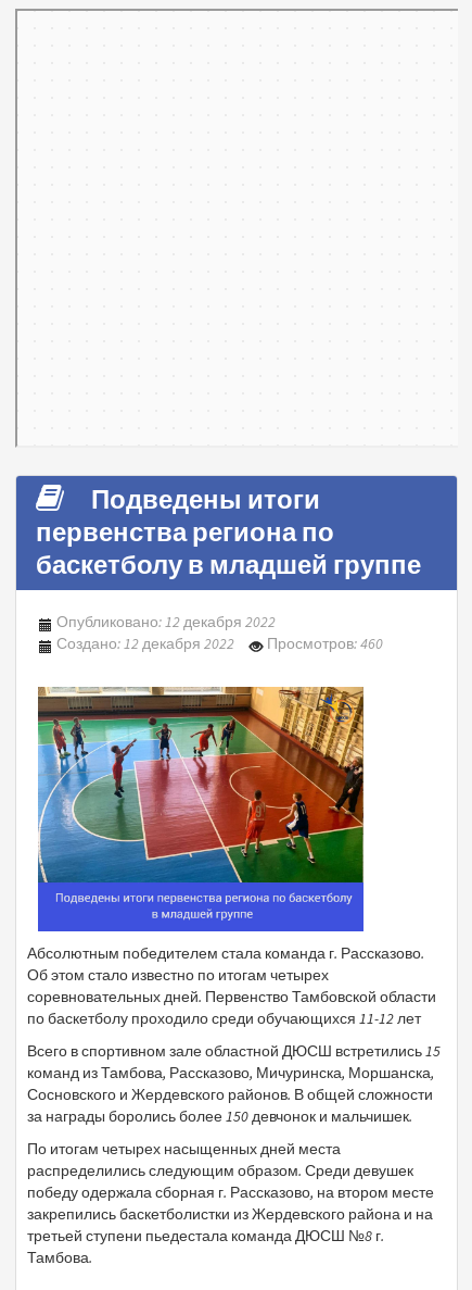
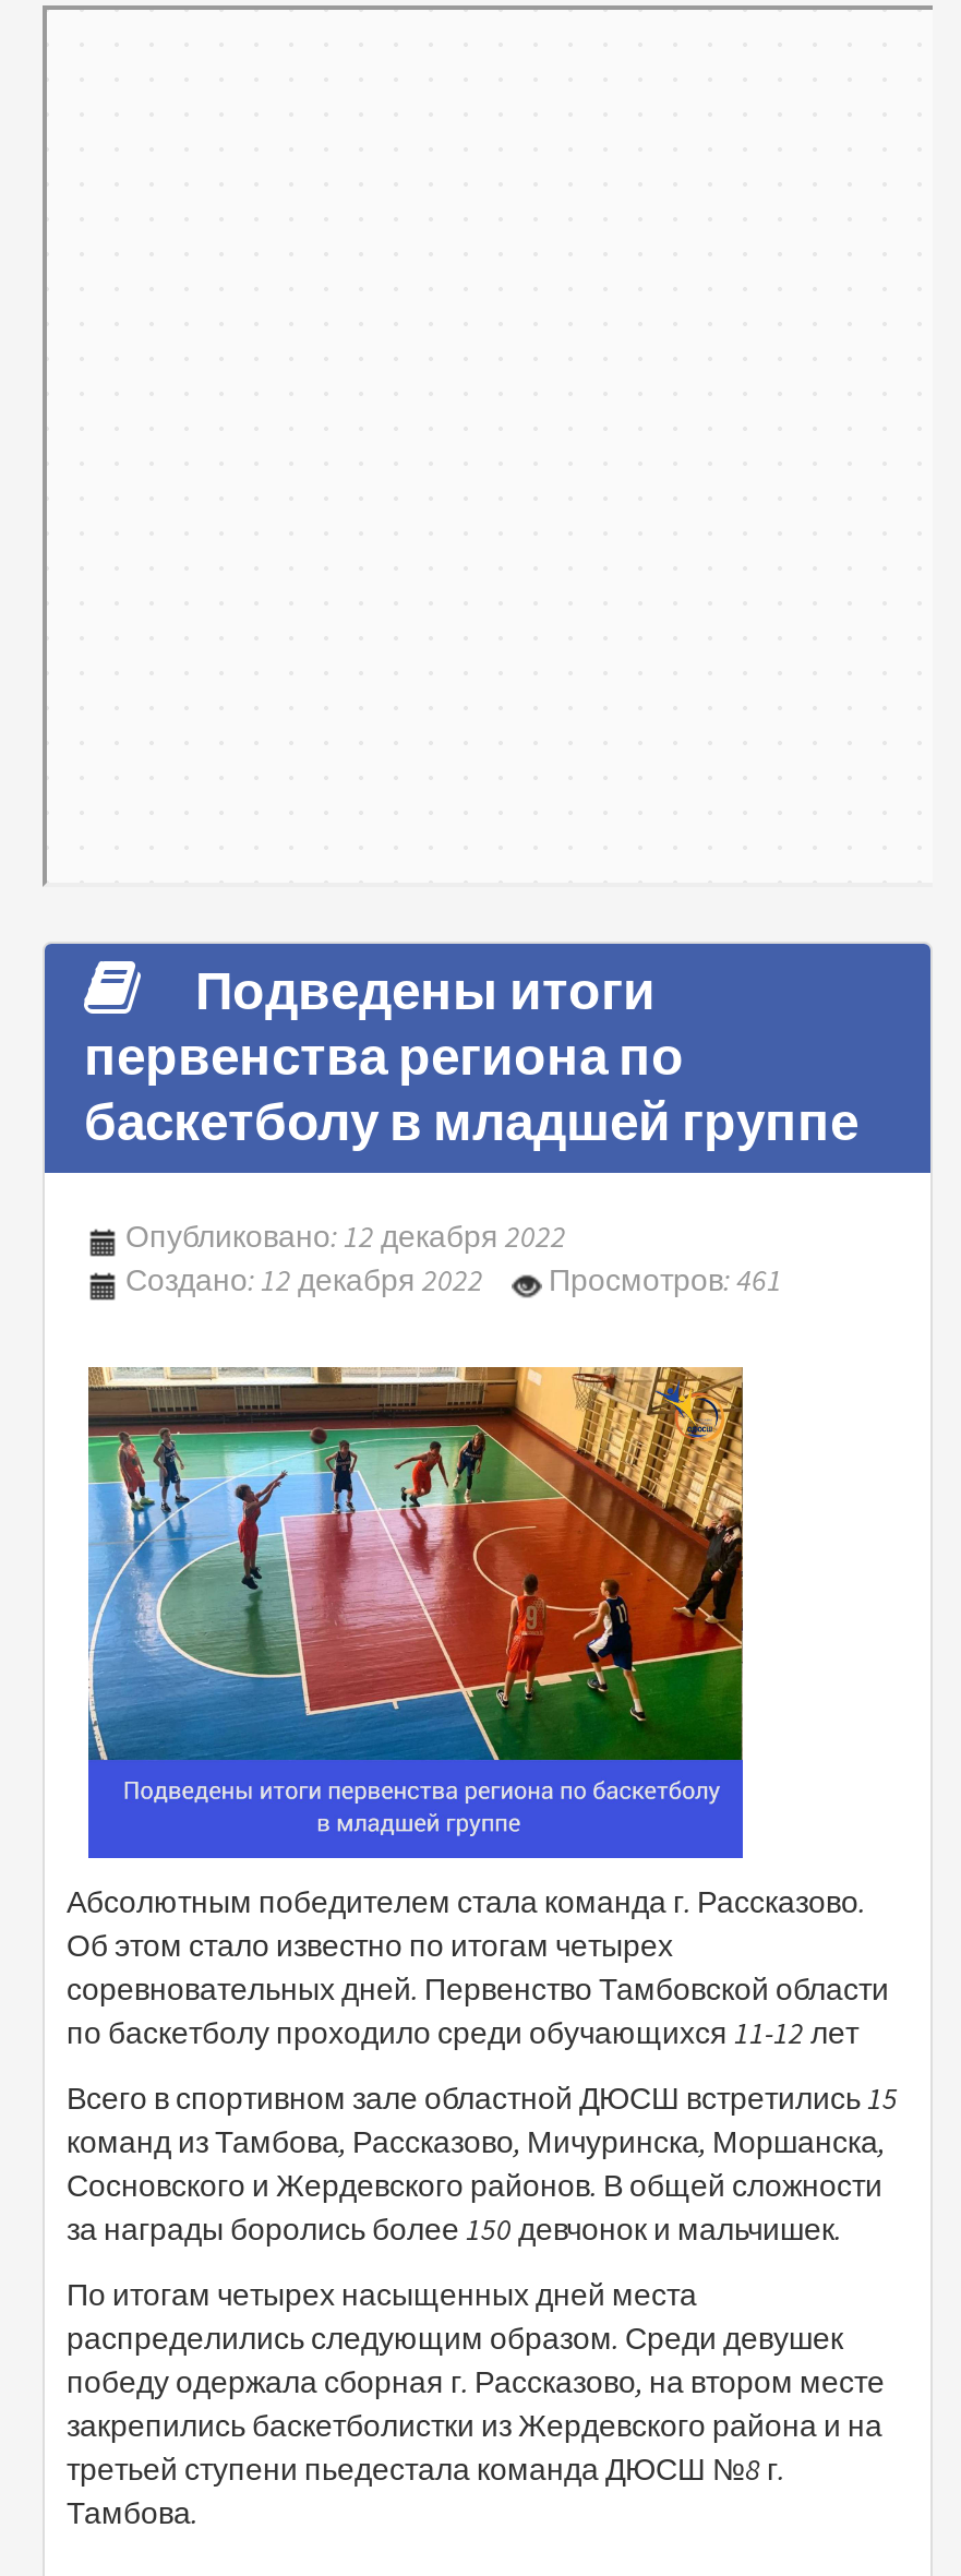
- Создано: 12 декабря 2022 Просмотров: 460
+ Создано: 12 декабря 2022 Просмотров: 461
